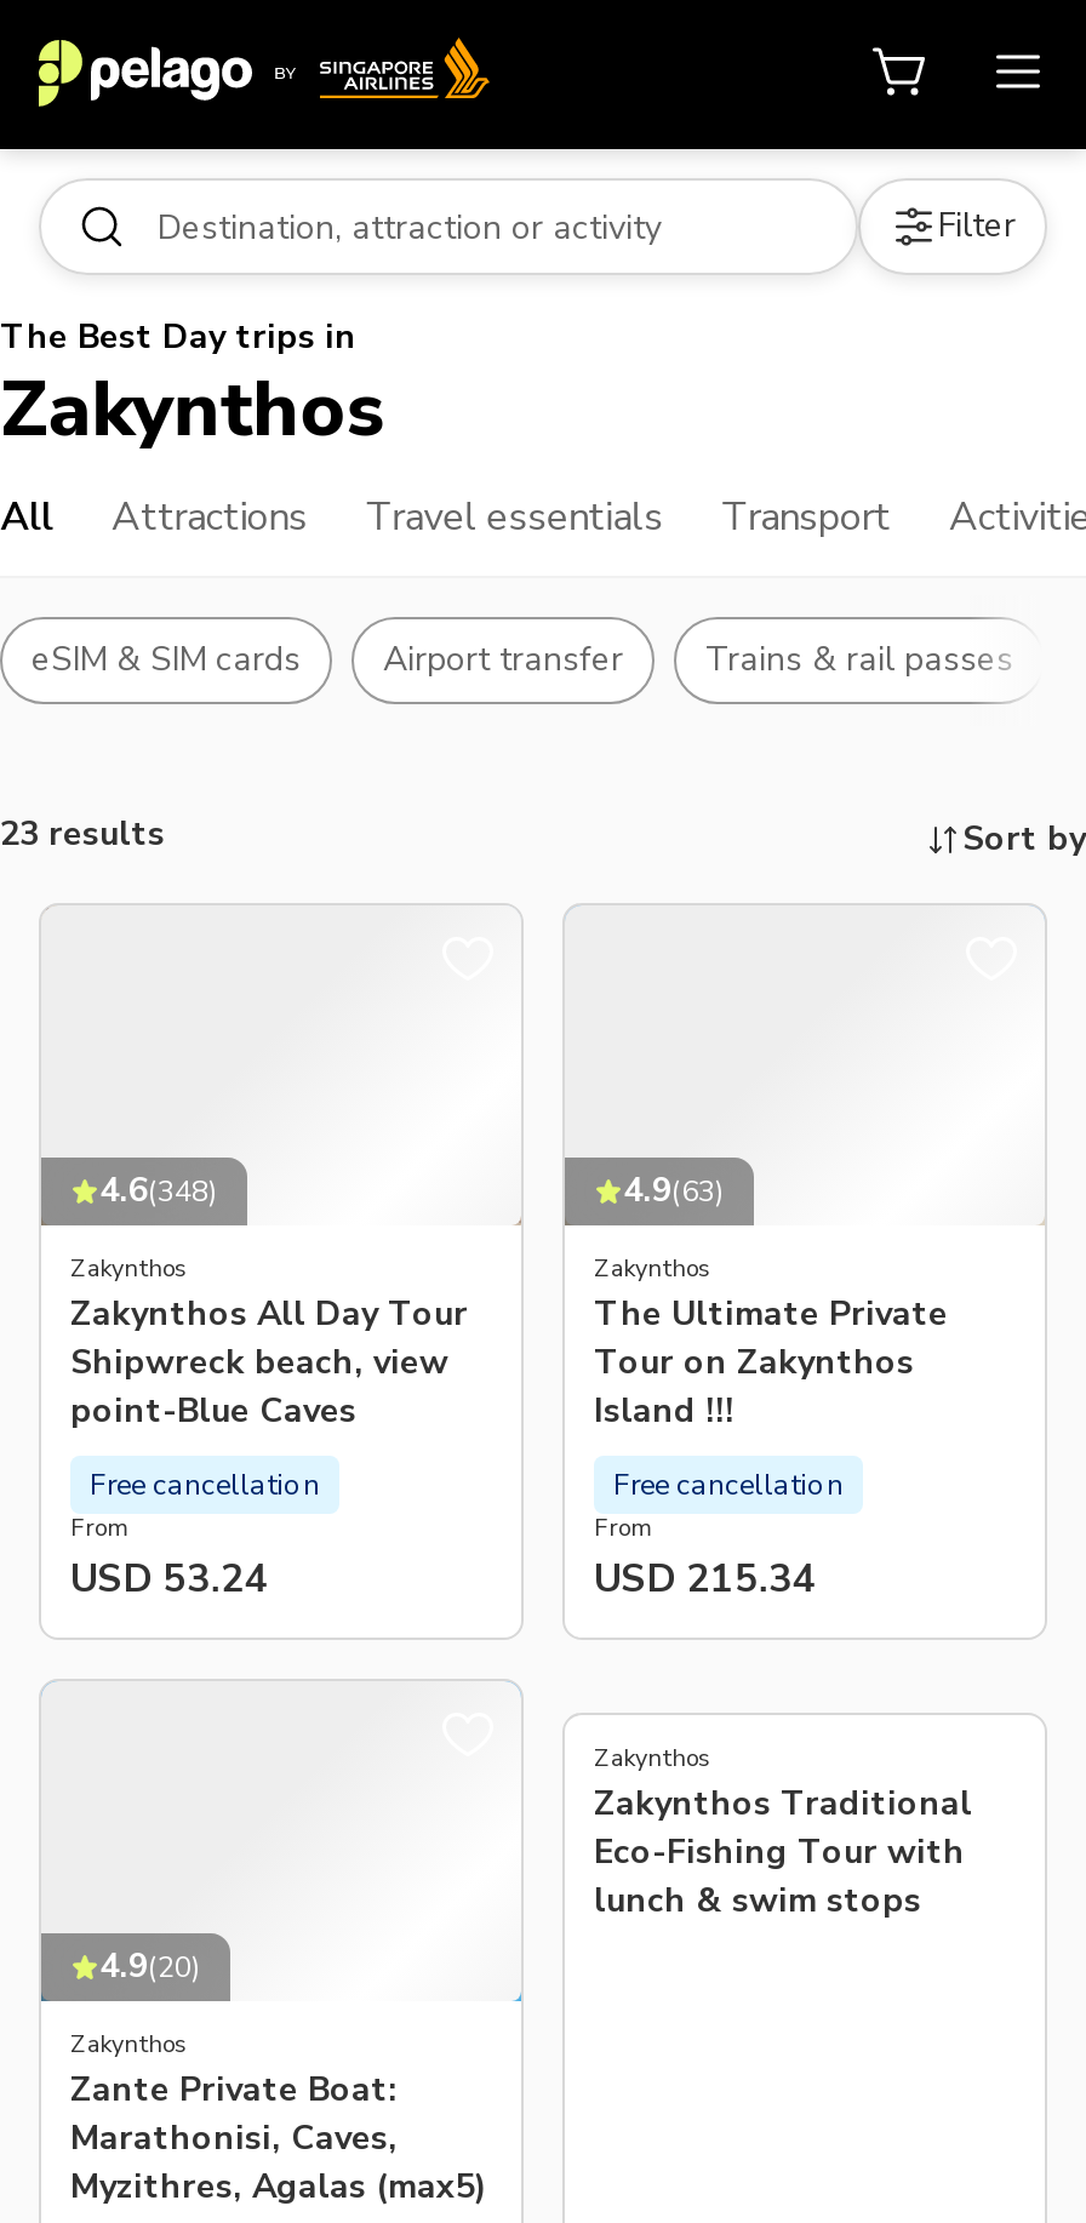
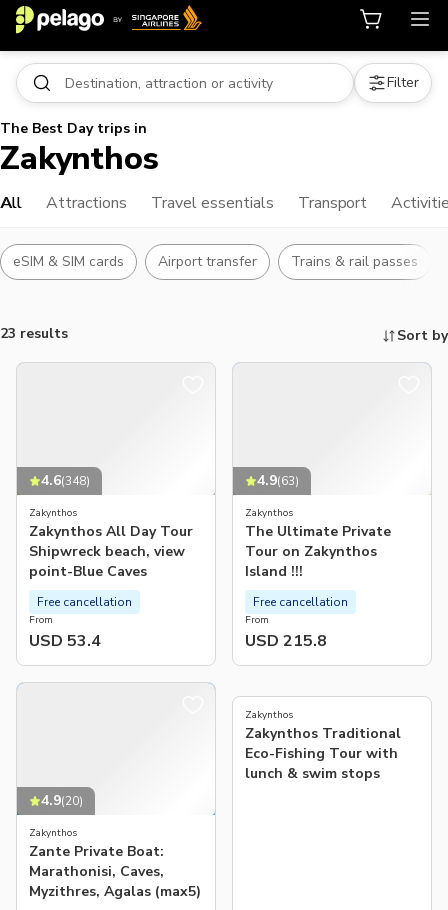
- USD 53.24
+ USD 53.4

- USD 215.34
+ USD 215.8
